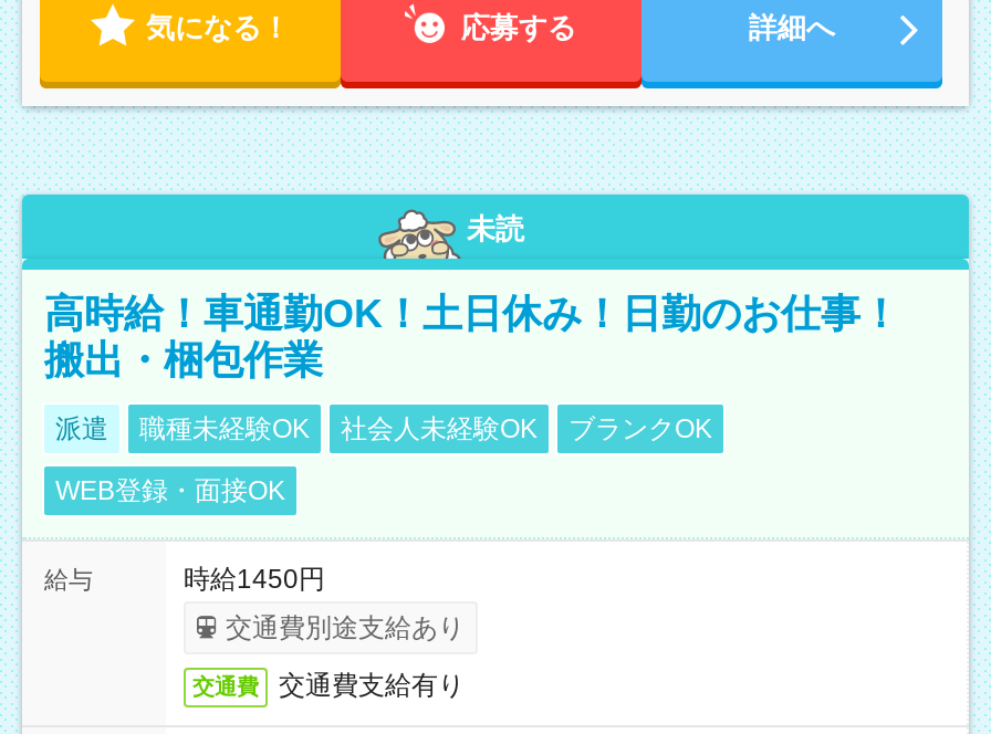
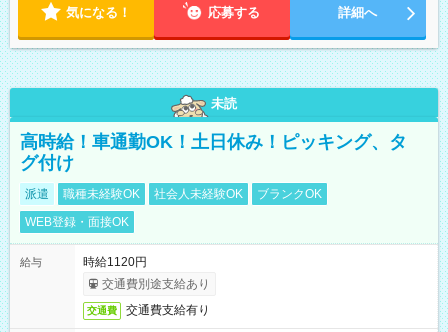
- 高時給！車通勤OK！土日休み！日勤のお仕事！
- 搬出・梱包作業
+ 高時給！車通勤OK！土日休み！ピッキング、タ
+ グ付け

- 時給1450円
+ 時給1120円
